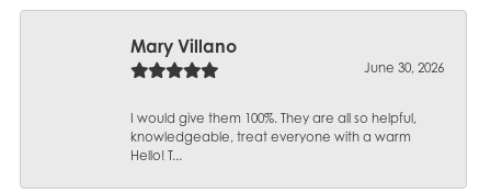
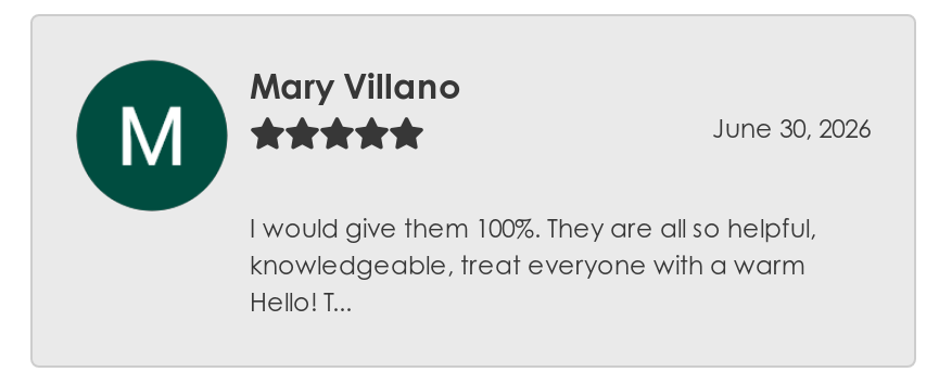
+ [image]
